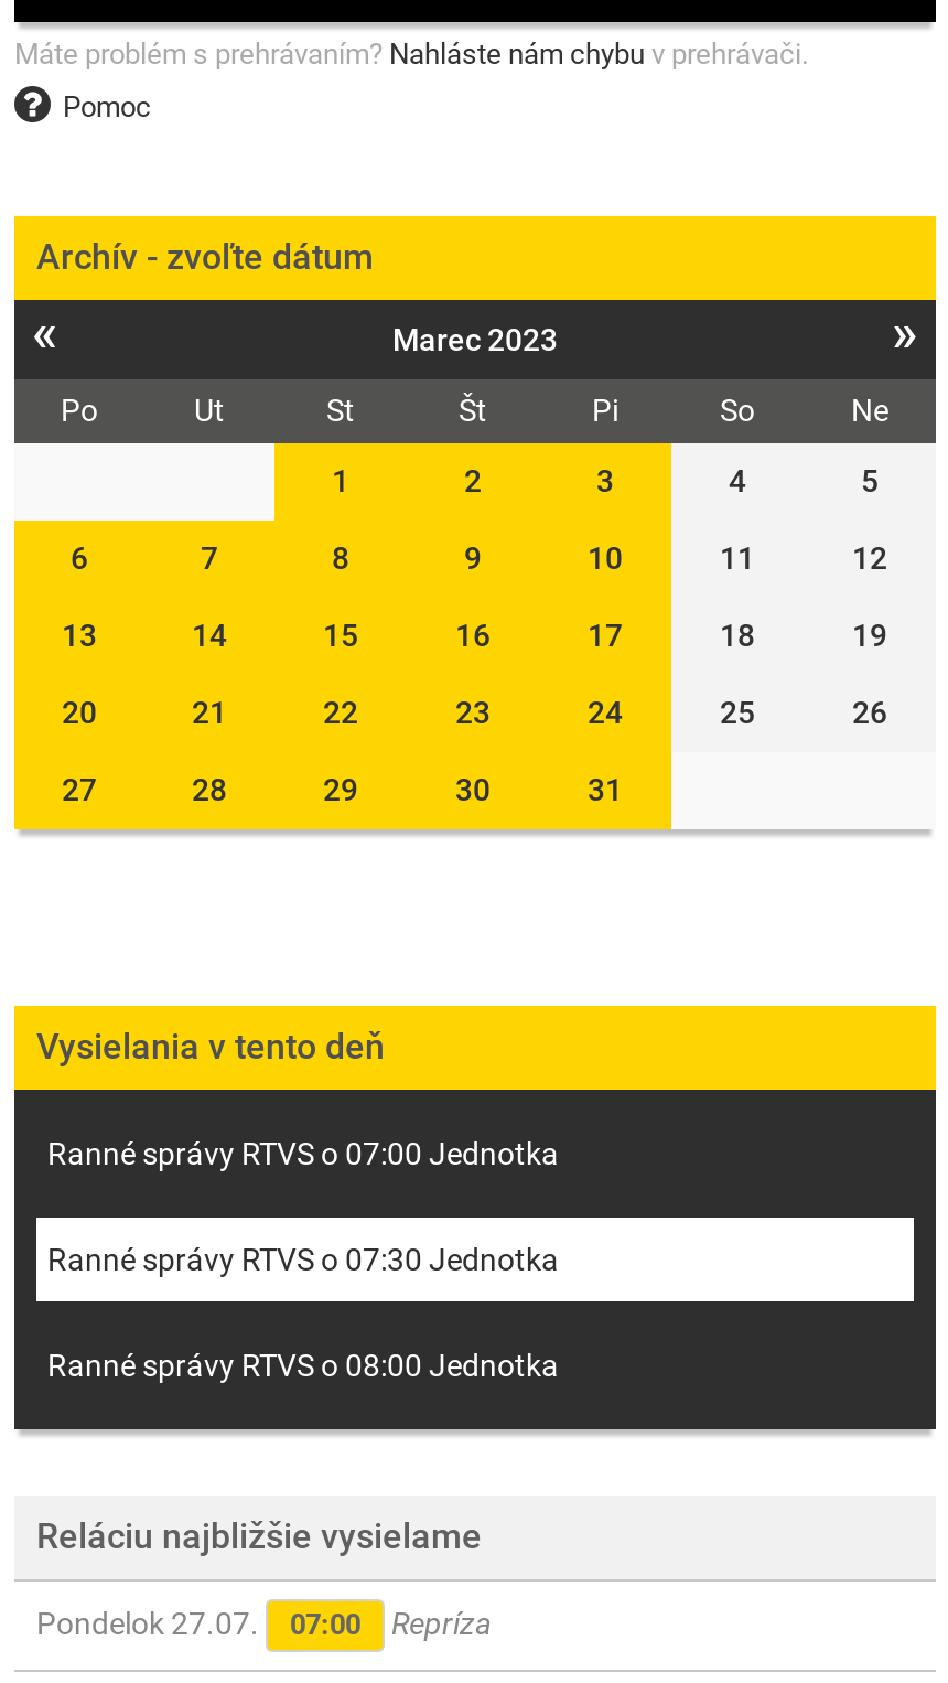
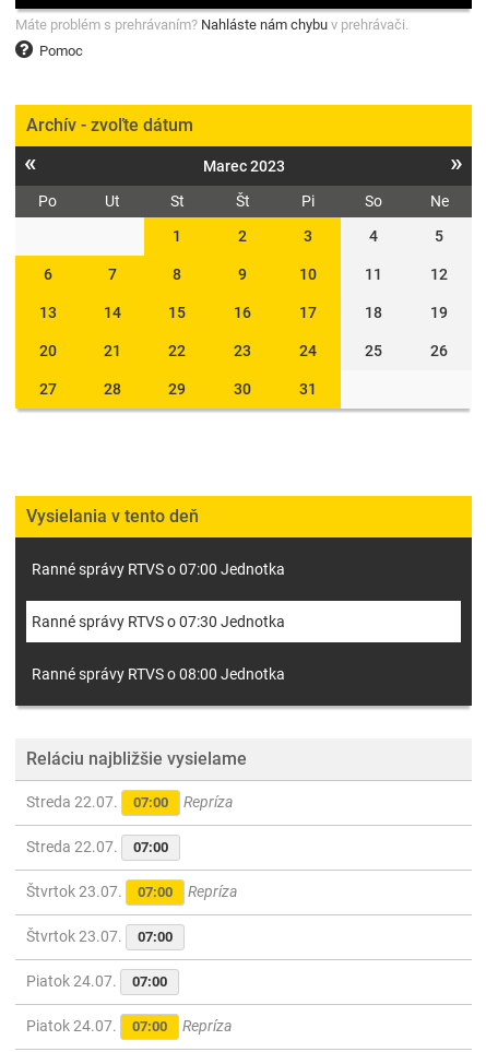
- Pondelok 27.07.
+ Streda 22.07.
+ 07:00
+ Repríza
+ Streda 22.07.
+ 07:00
+ Štvrtok 23.07.
+ 07:00
+ Repríza
+ Štvrtok 23.07.
+ 07:00
+ Piatok 24.07.
+ 07:00
+ Piatok 24.07.
